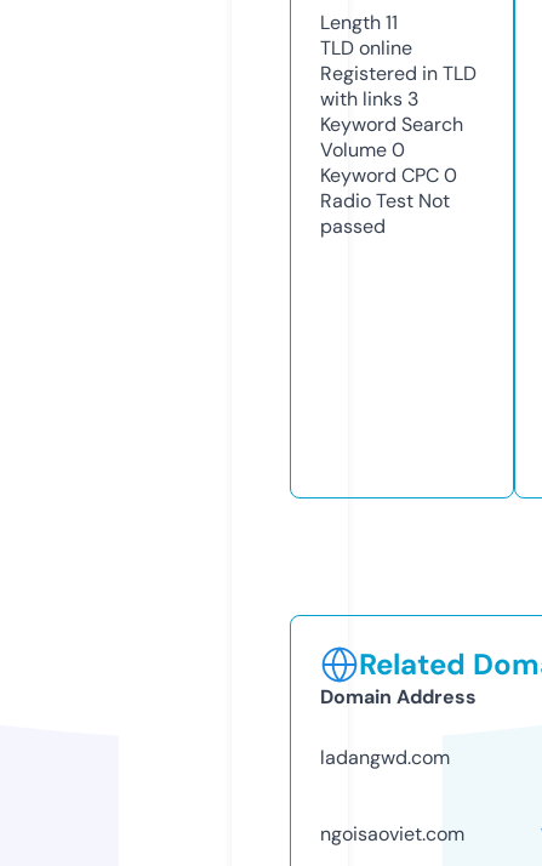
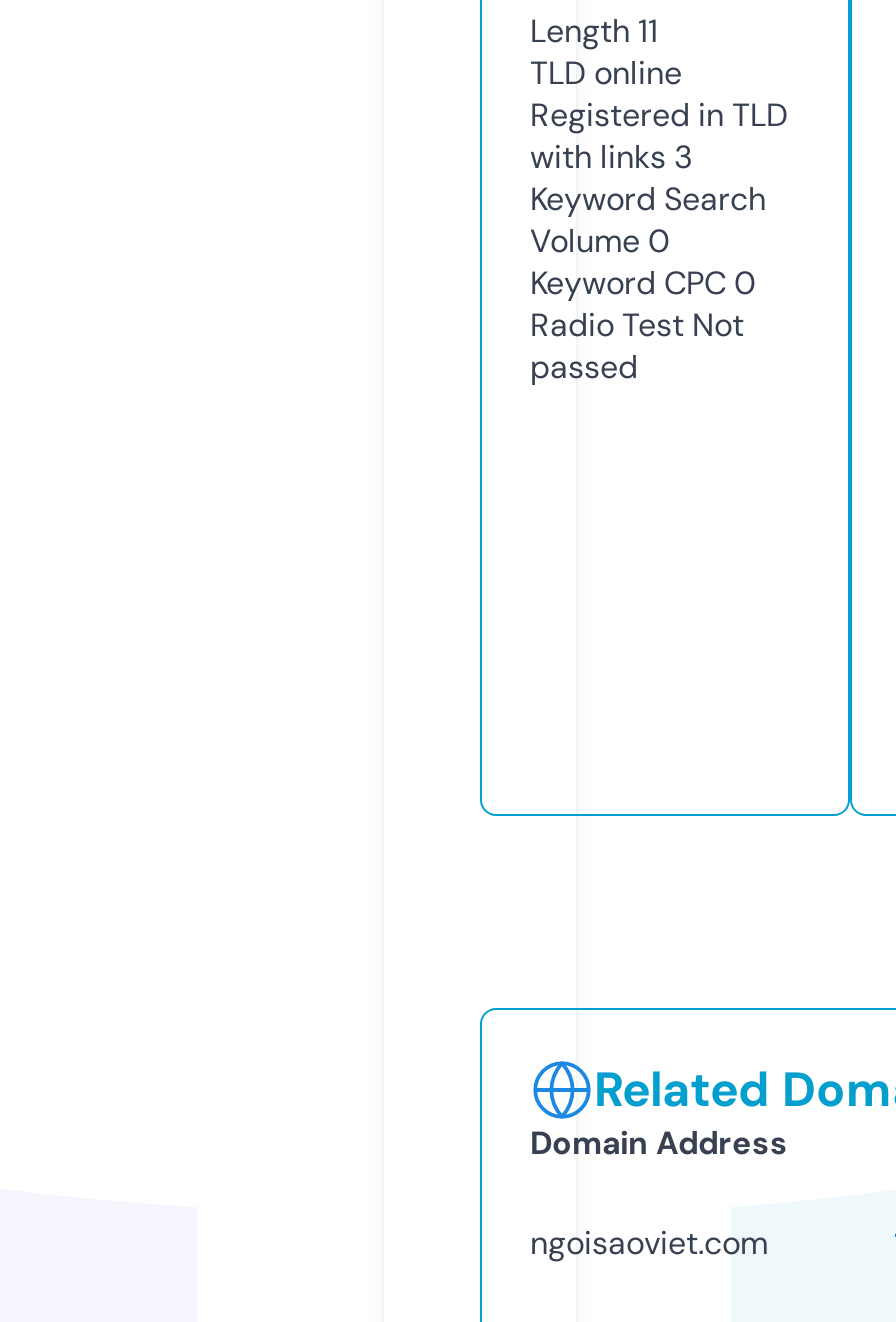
- ladangwd.com
